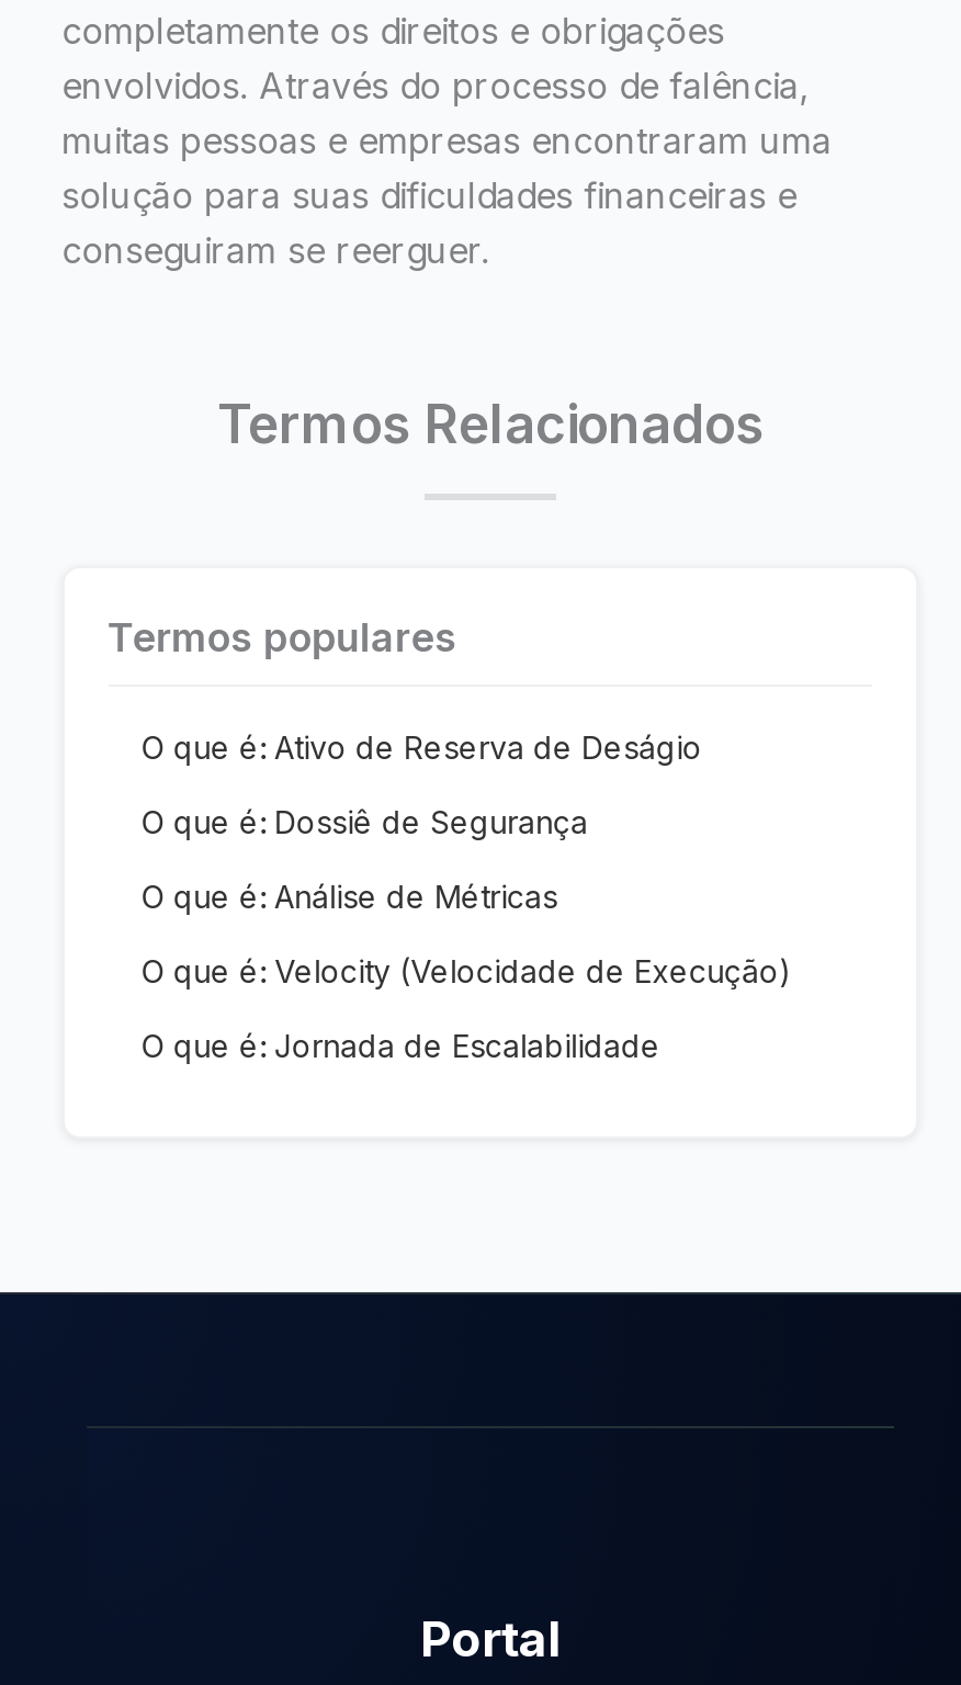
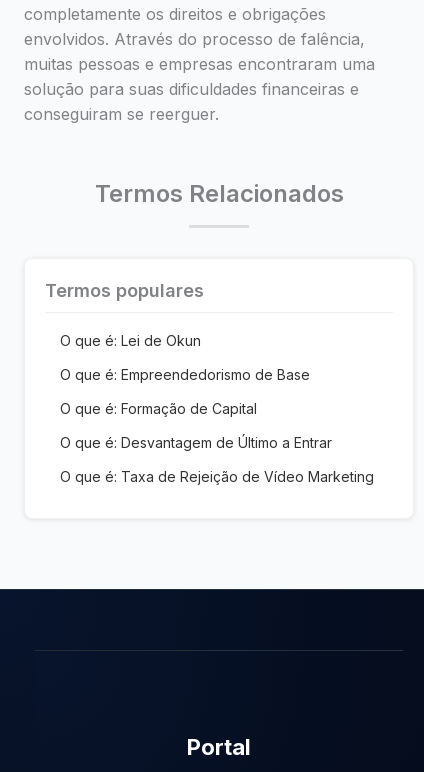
- O que é: Ativo de Reserva de Deságio
+ O que é: Lei de Okun

- O que é: Dossiê de Segurança
+ O que é: Empreendedorismo de Base

- O que é: Análise de Métricas
+ O que é: Formação de Capital

- O que é: Velocity (Velocidade de Execução)
+ O que é: Desvantagem de Último a Entrar

- O que é: Jornada de Escalabilidade
+ O que é: Taxa de Rejeição de Vídeo Marketing
